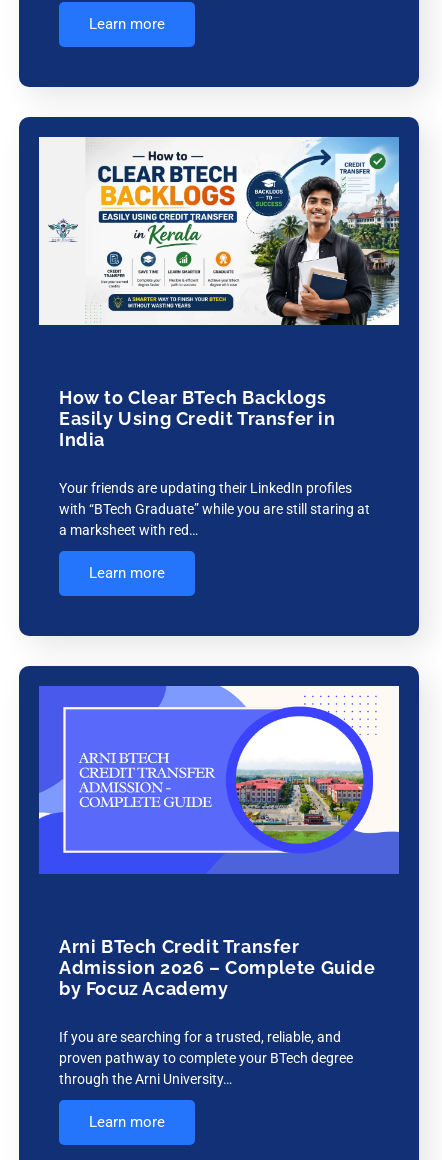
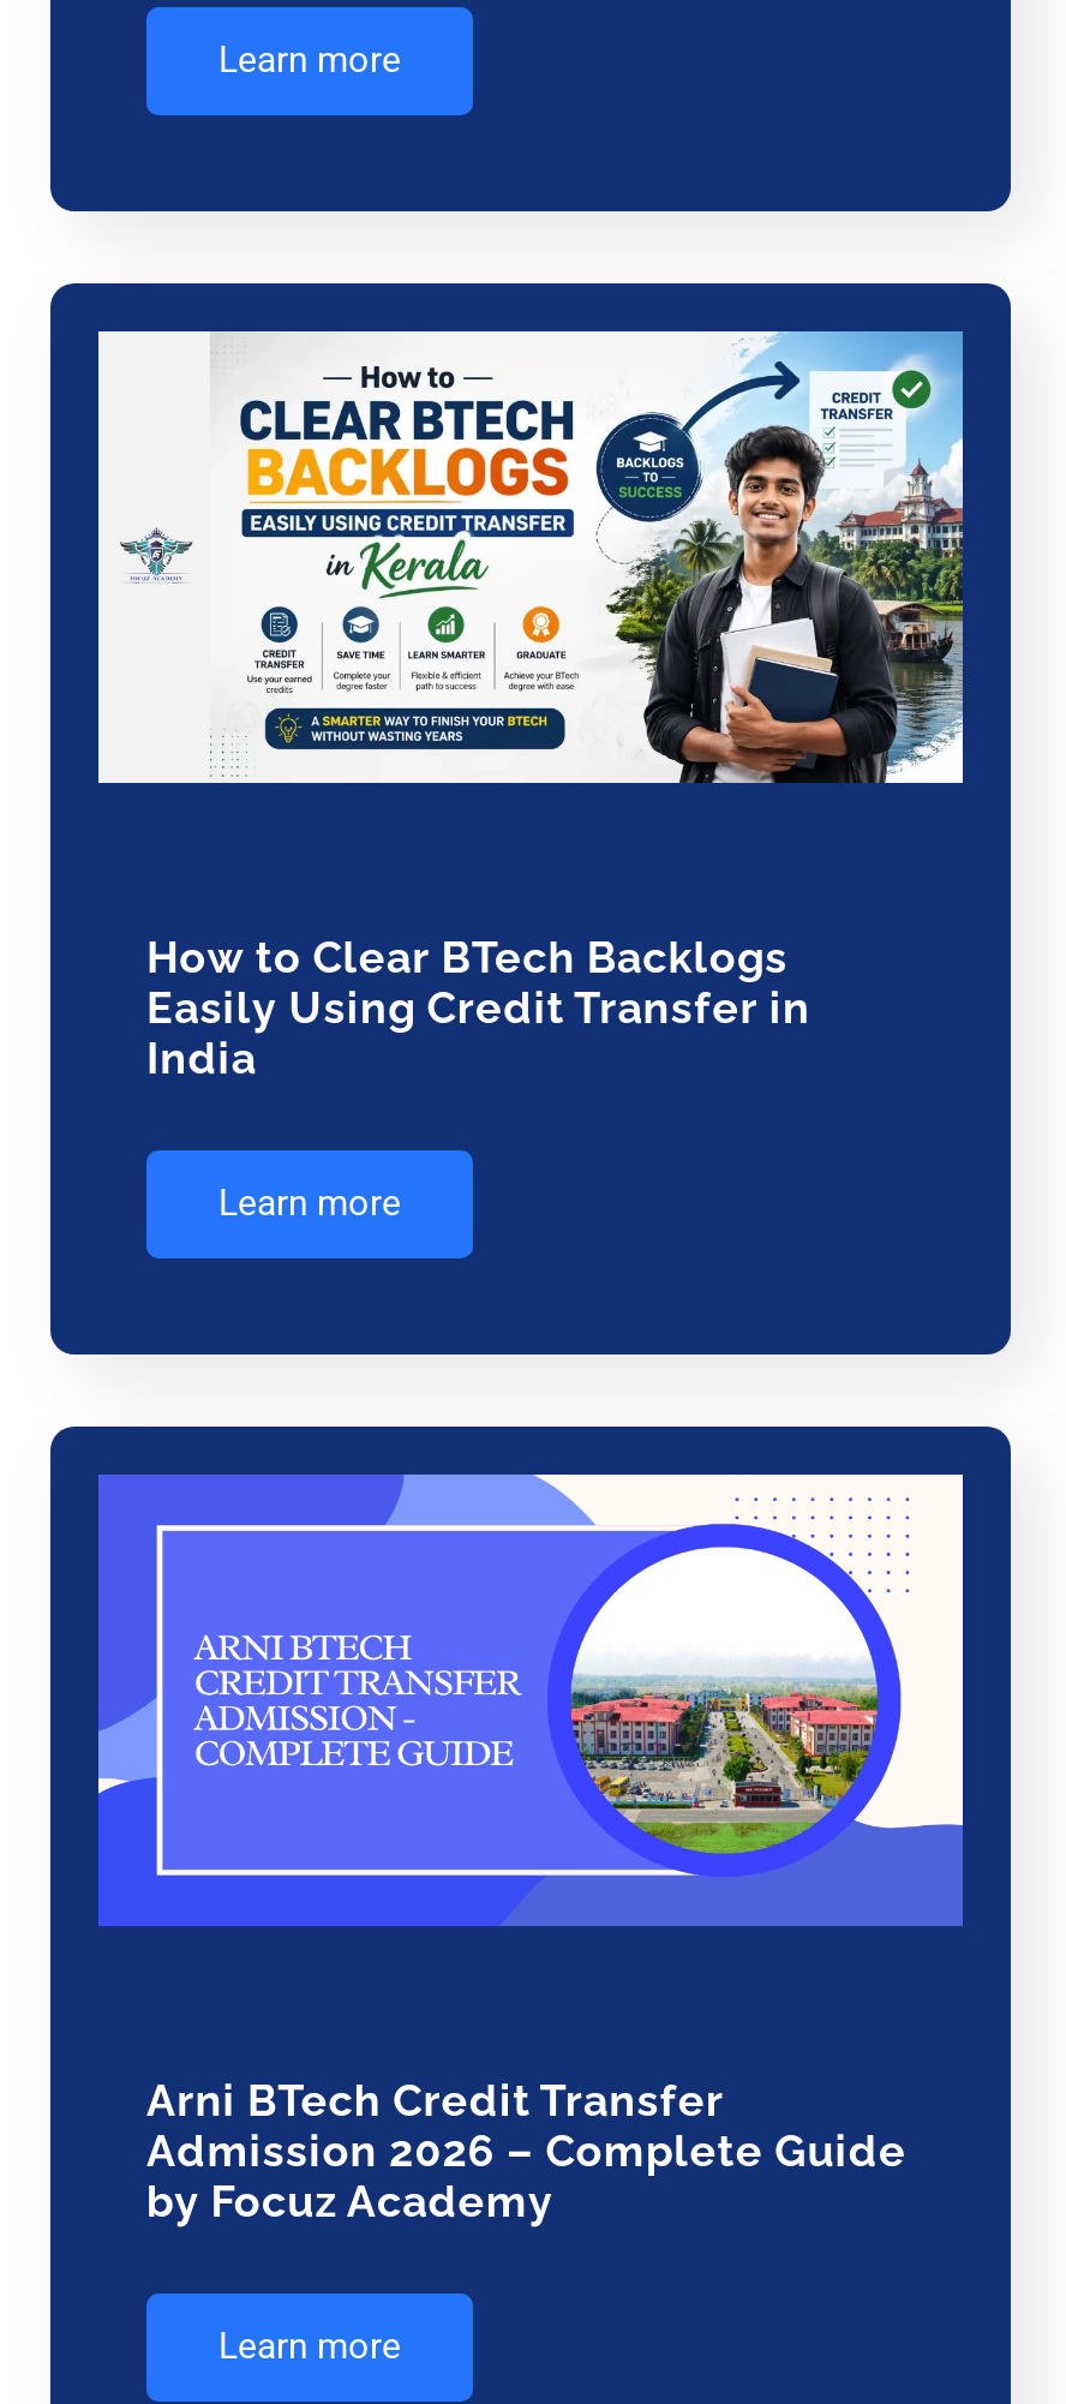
- Your friends are updating their LinkedIn profiles
- with “BTech Graduate” while you are still staring at
- a marksheet with red…

- If you are searching for a trusted, reliable, and
- proven pathway to complete your BTech degree
- through the Arni University…
